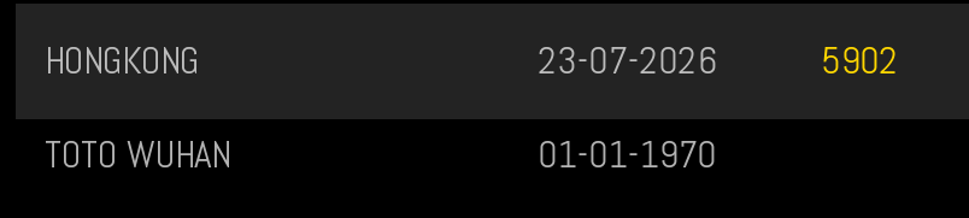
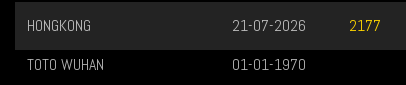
- 23-07-2026
+ 21-07-2026

- 5902
+ 2177
